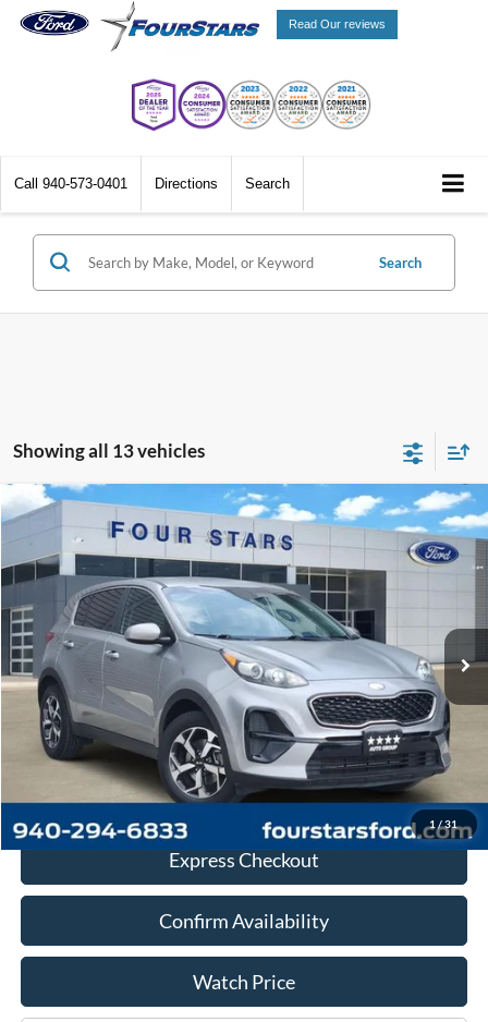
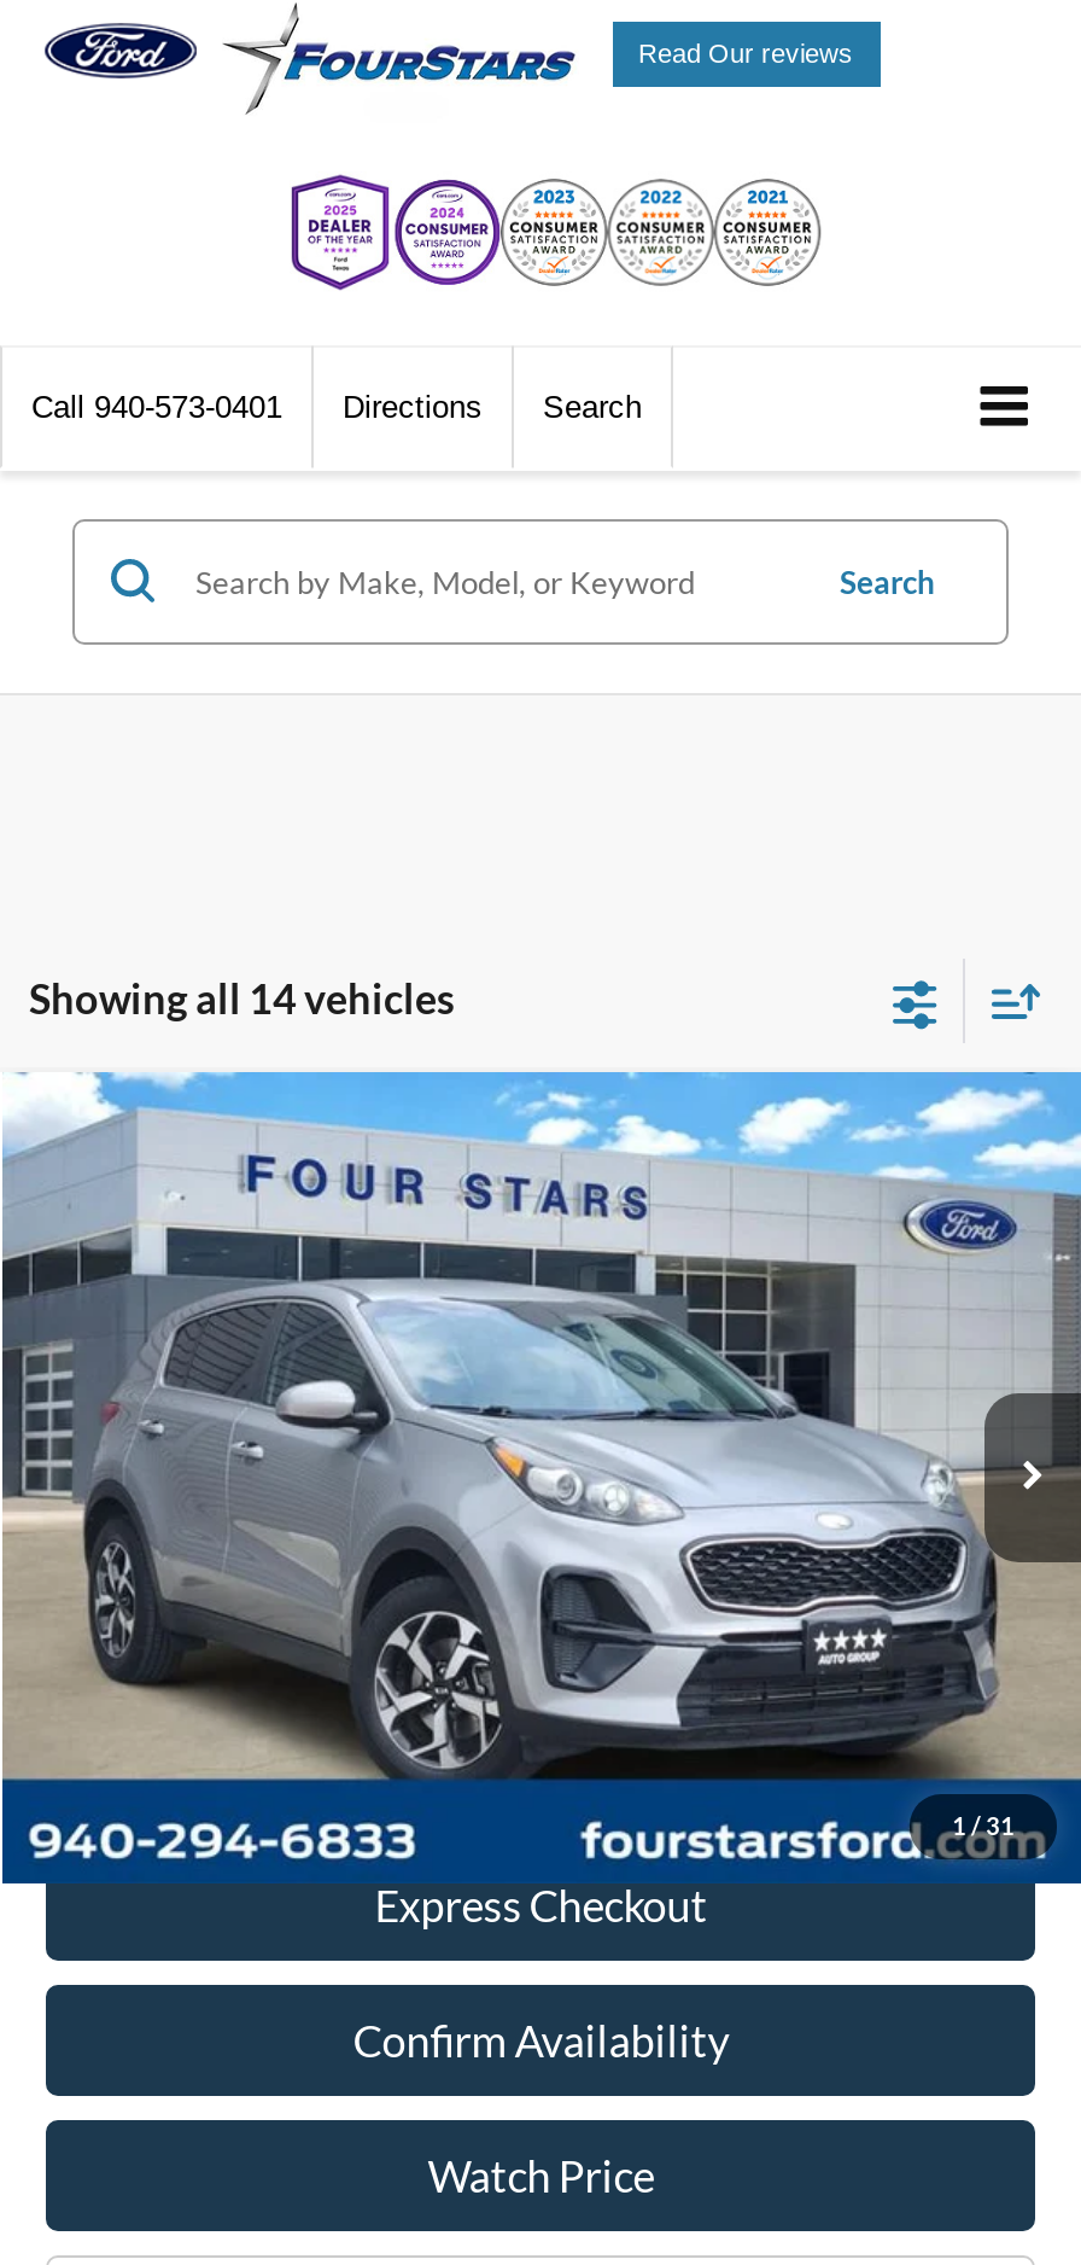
- Showing all 13 vehicles
+ Showing all 14 vehicles
